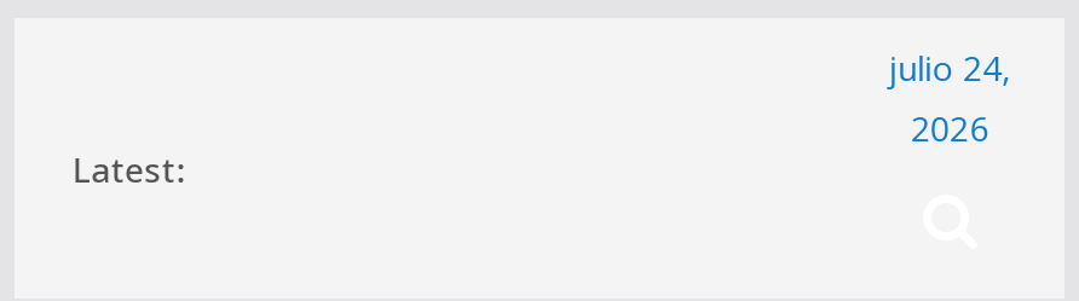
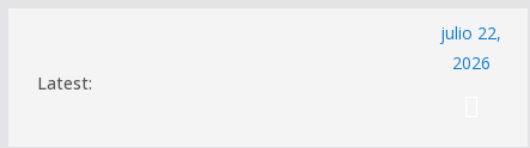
- julio 24,
+ julio 22,
